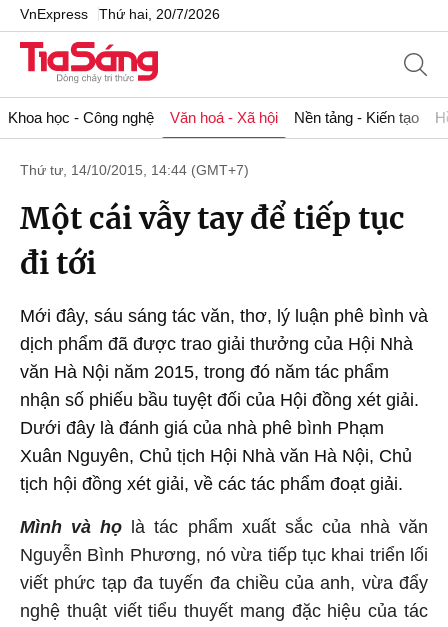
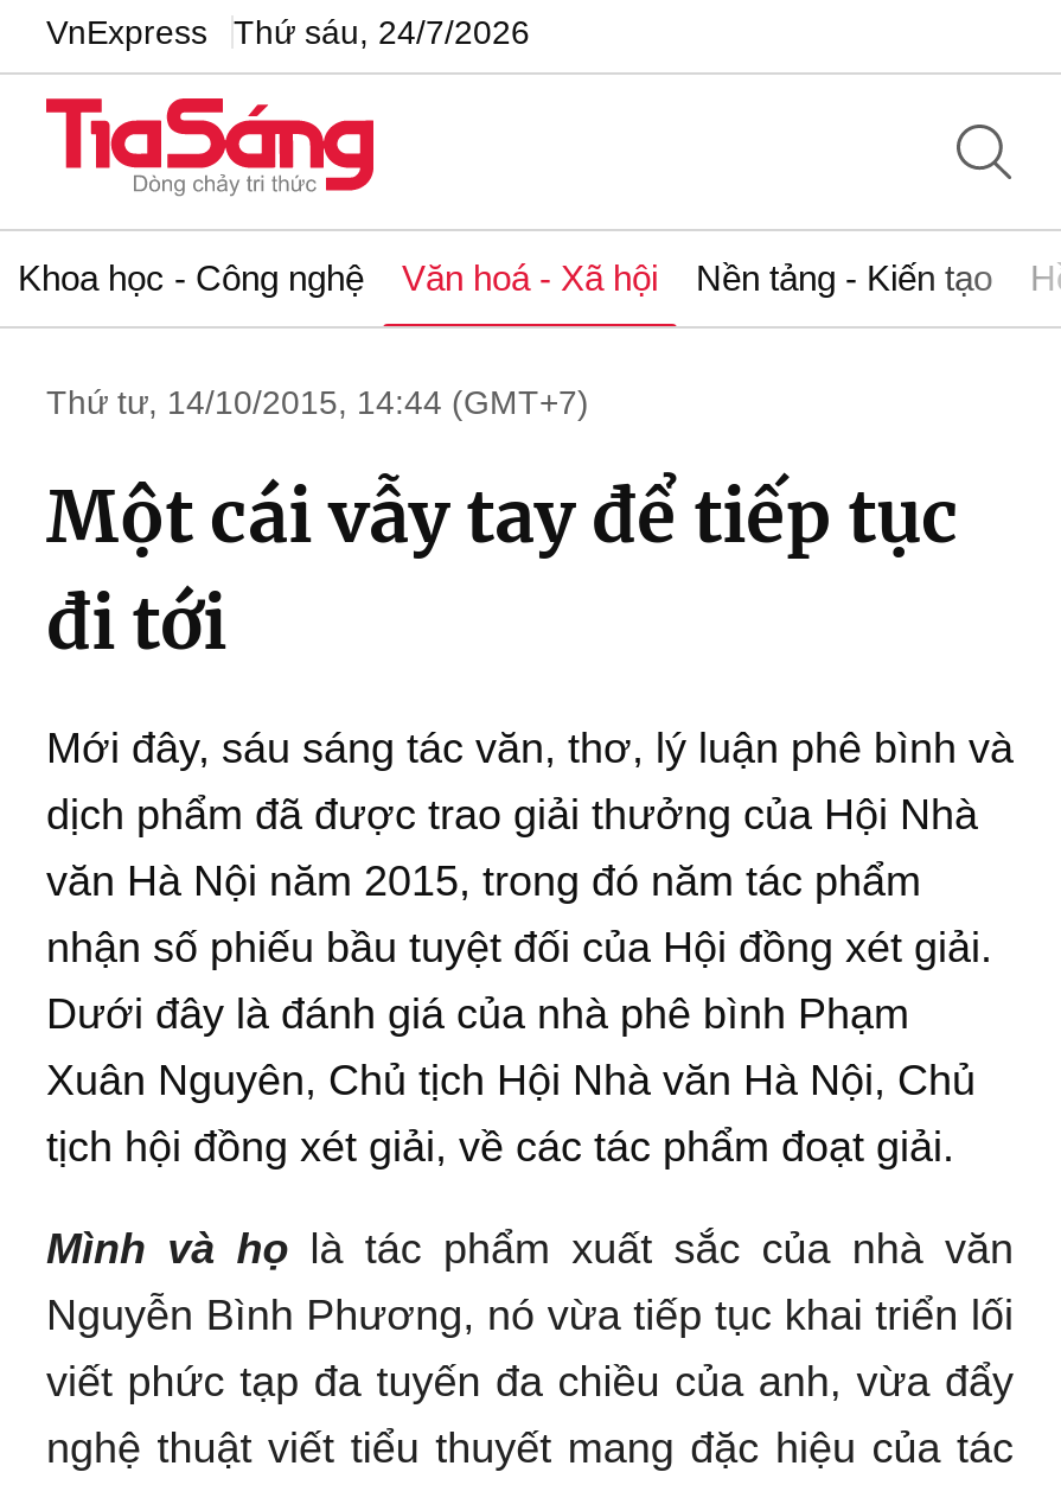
- VnExpress Thứ hai, 20/7/2026
+ VnExpress Thứ sáu, 24/7/2026
